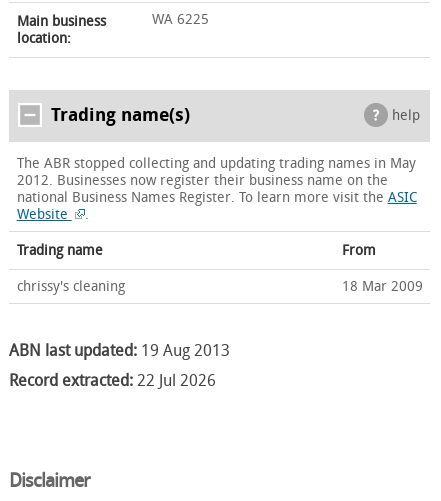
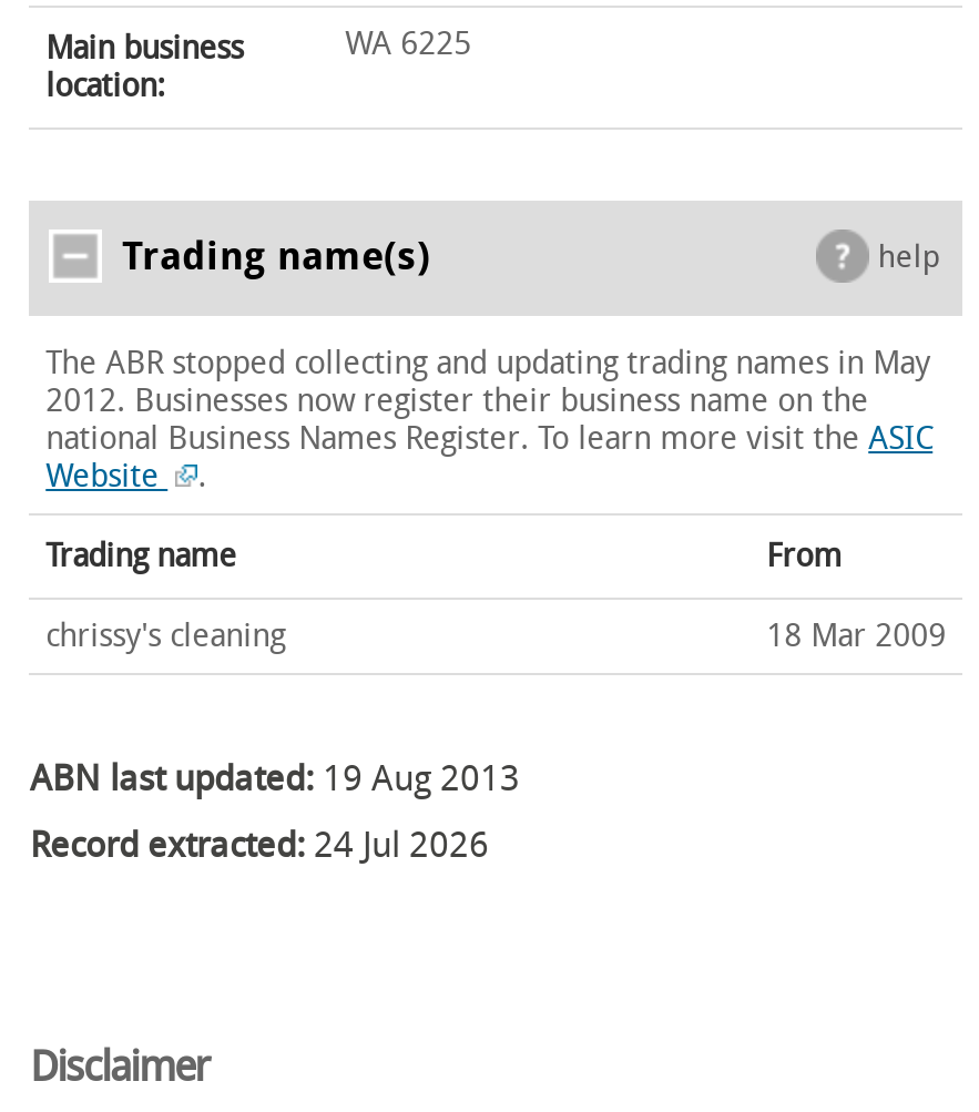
- Record extracted: 22 Jul 2026
+ Record extracted: 24 Jul 2026
